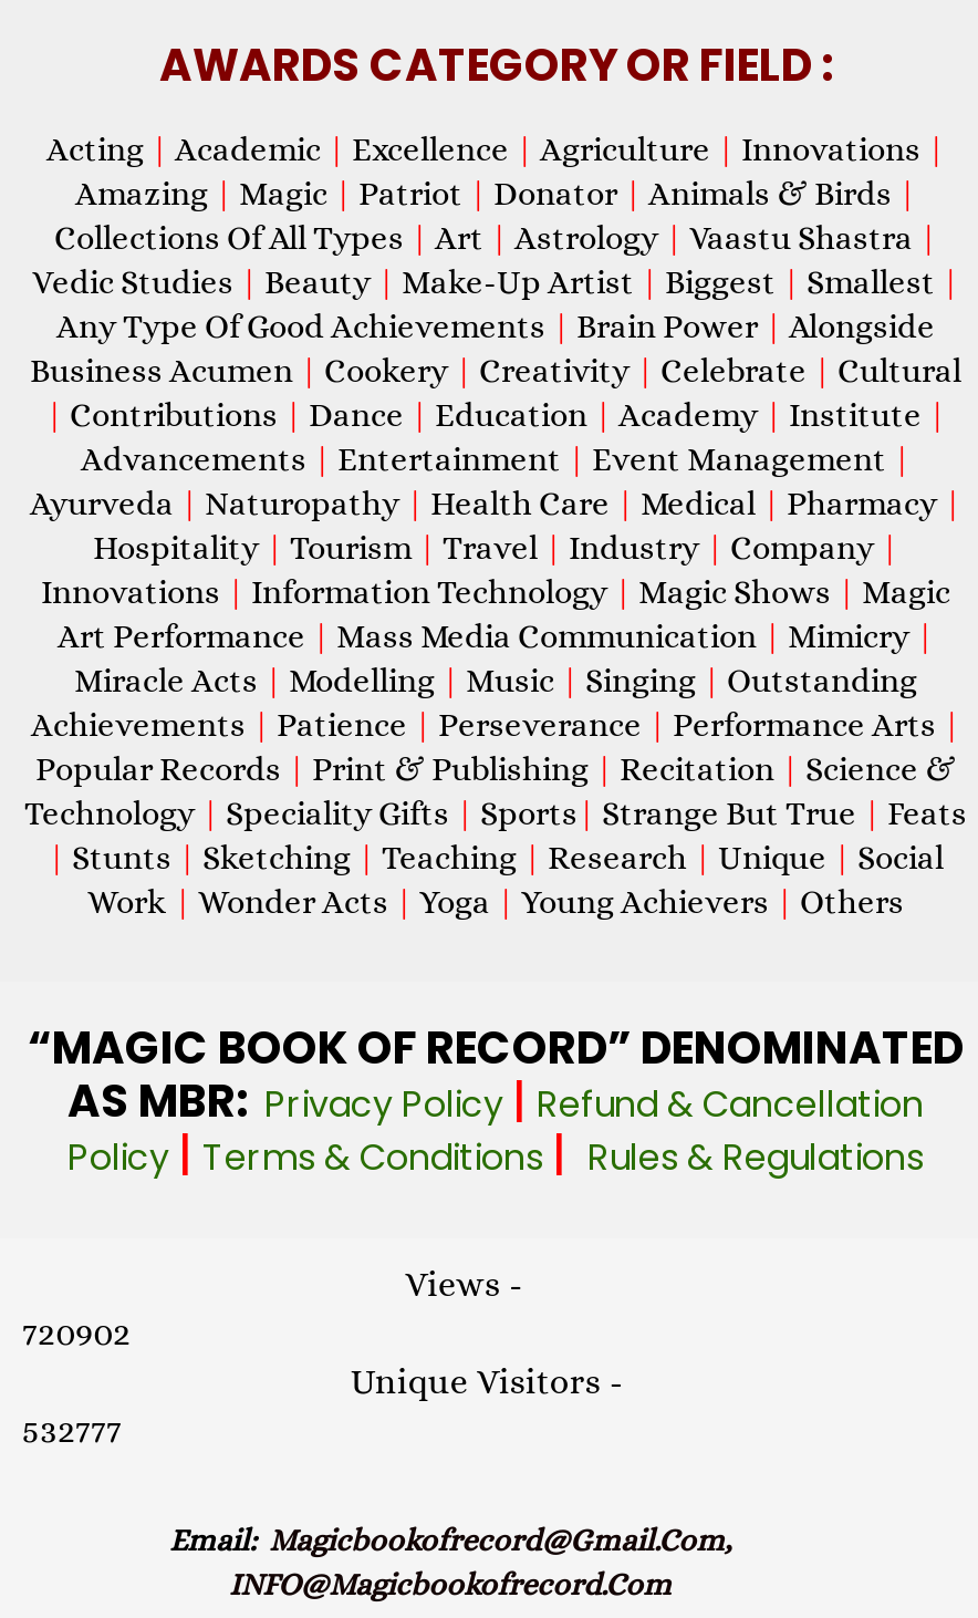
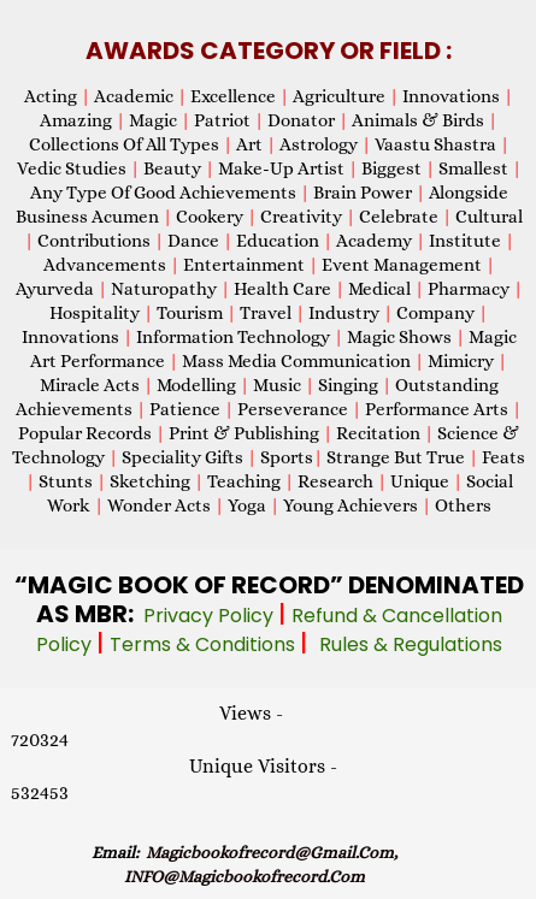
- 720902
+ 720324

- 532777
+ 532453
